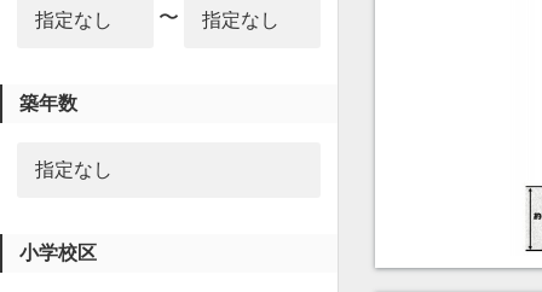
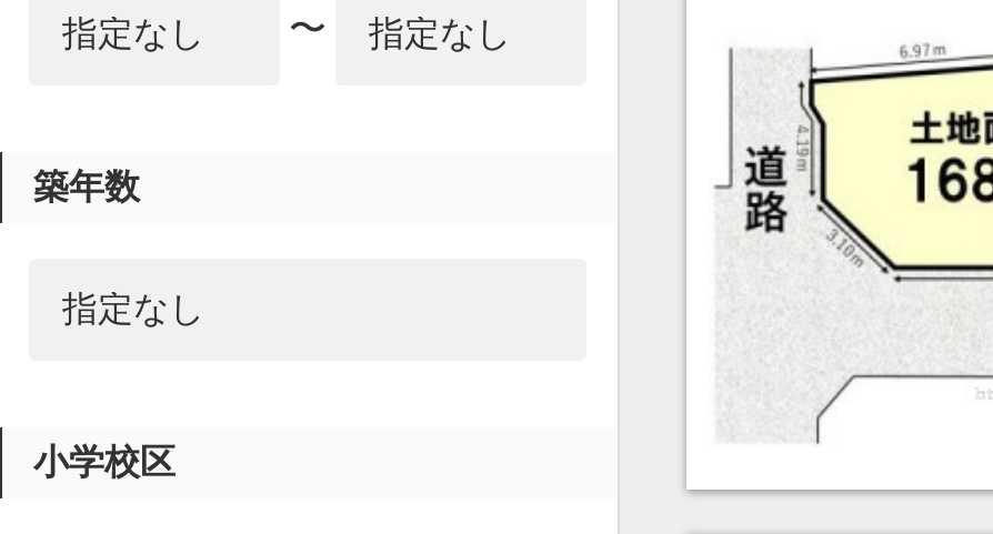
+ [image]
